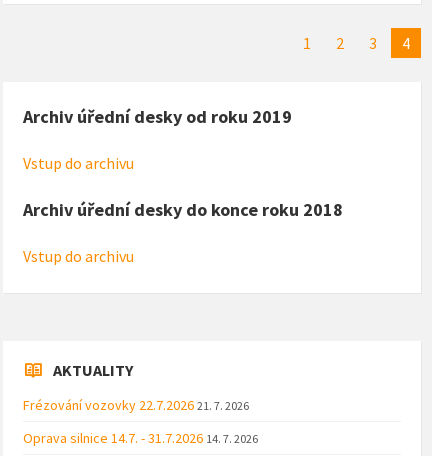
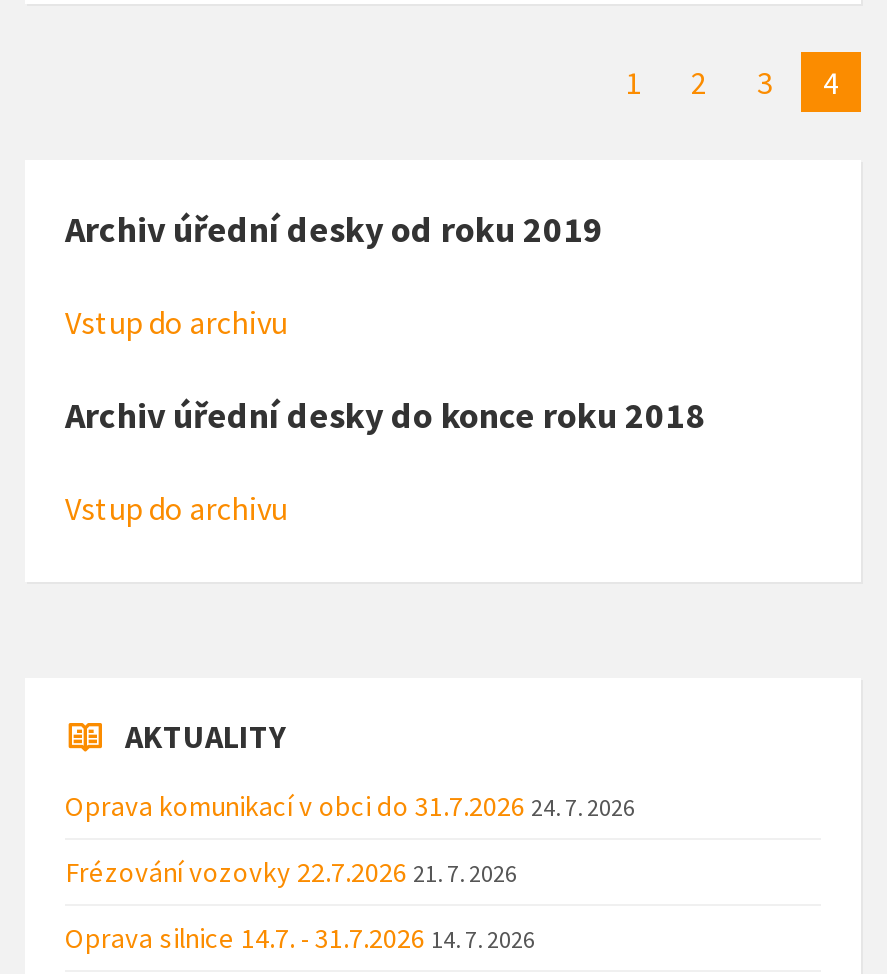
+ Oprava komunikací v obci do 31.7.2026 24. 7. 2026
